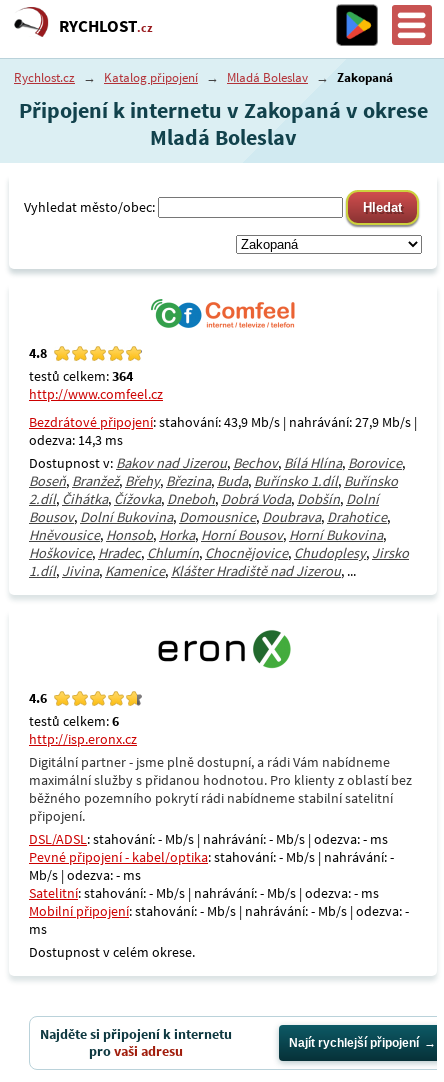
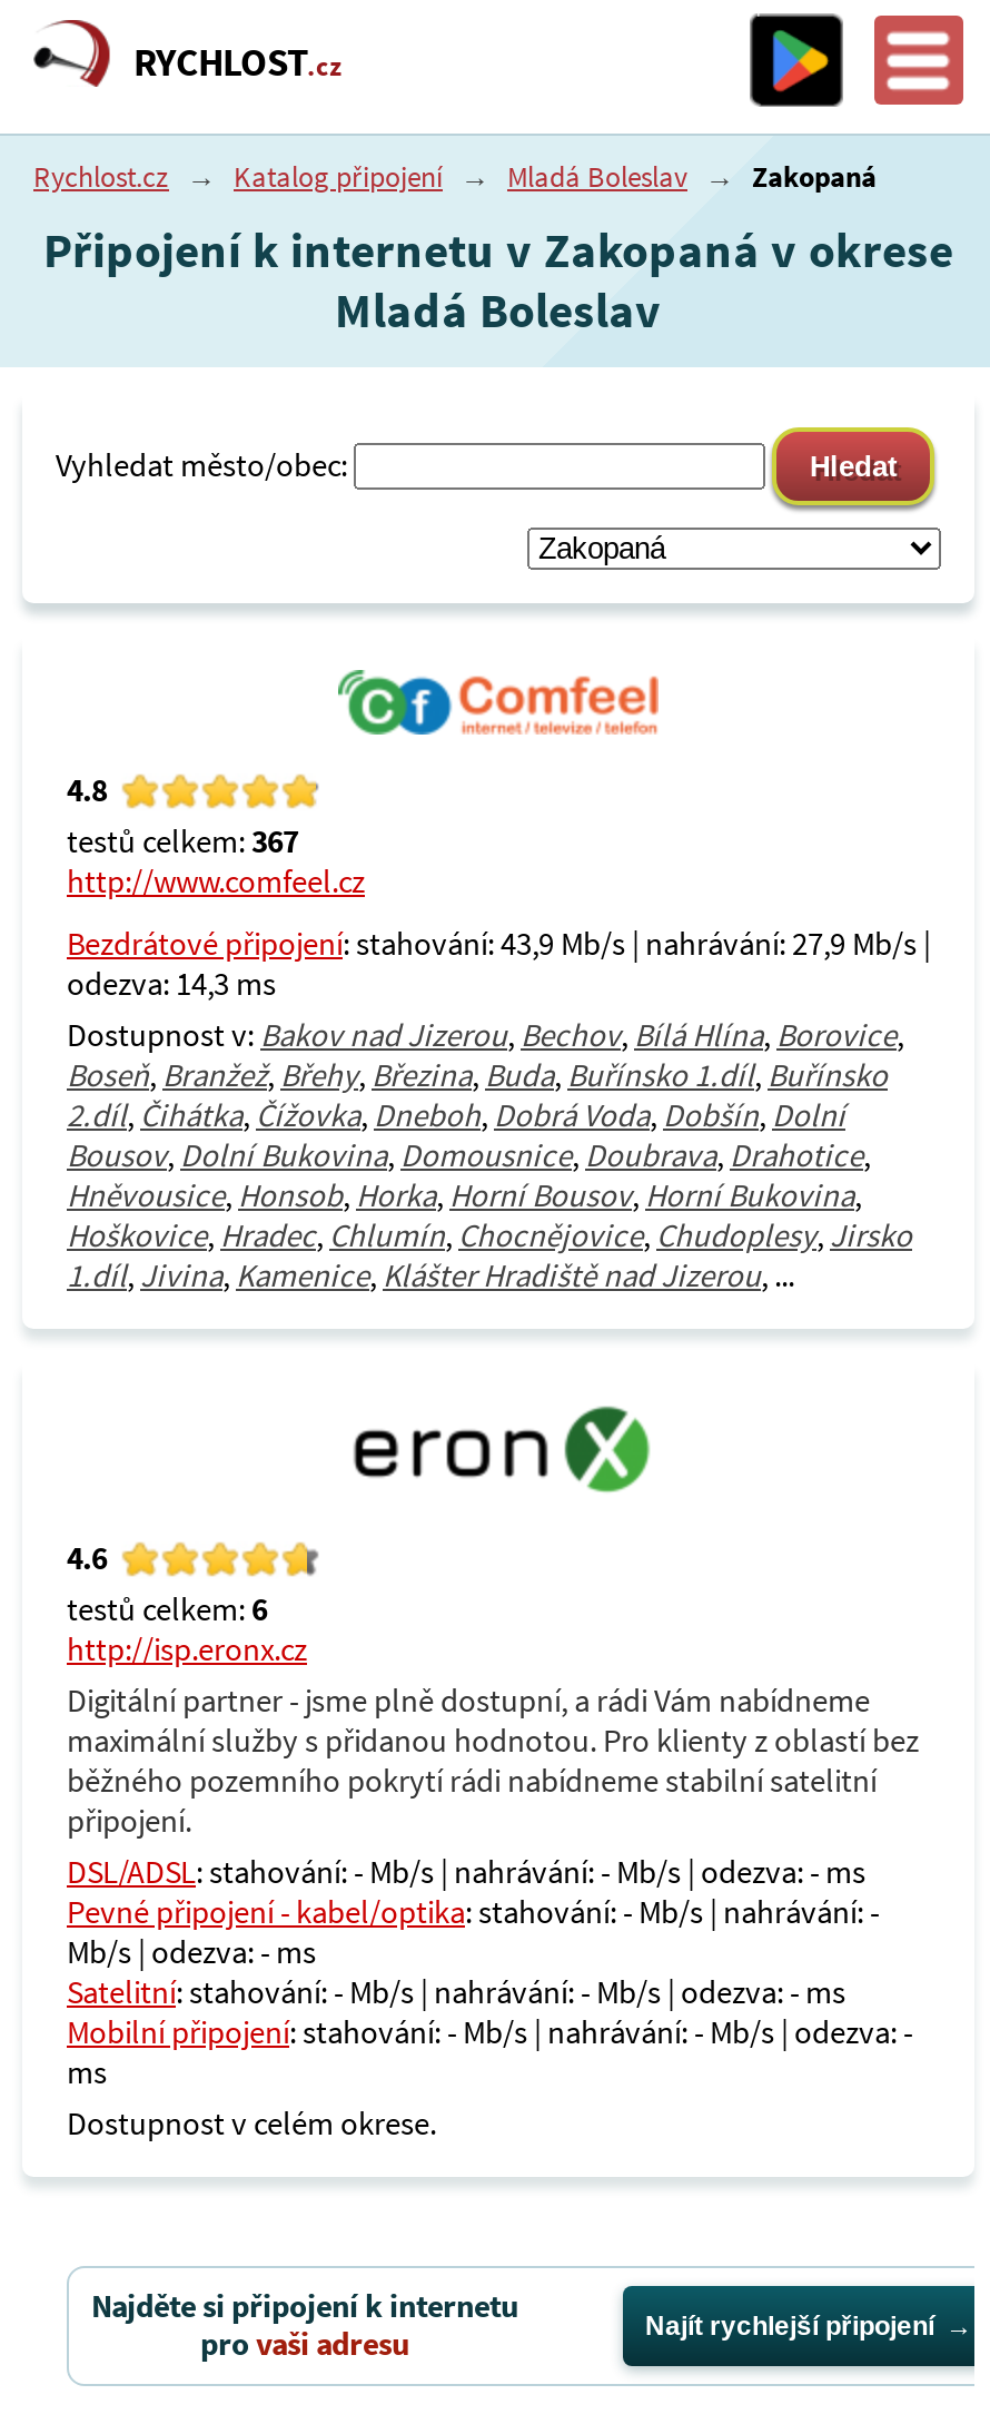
- testů celkem: 364
+ testů celkem: 367
